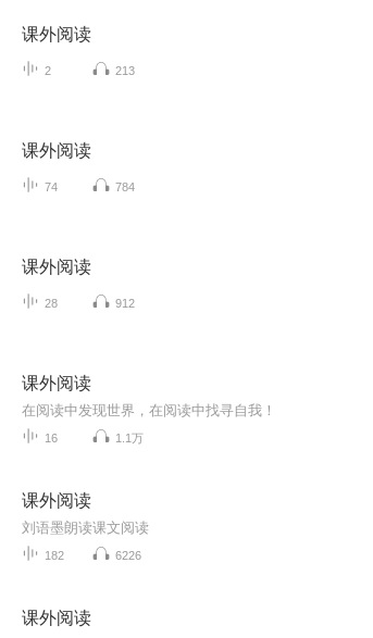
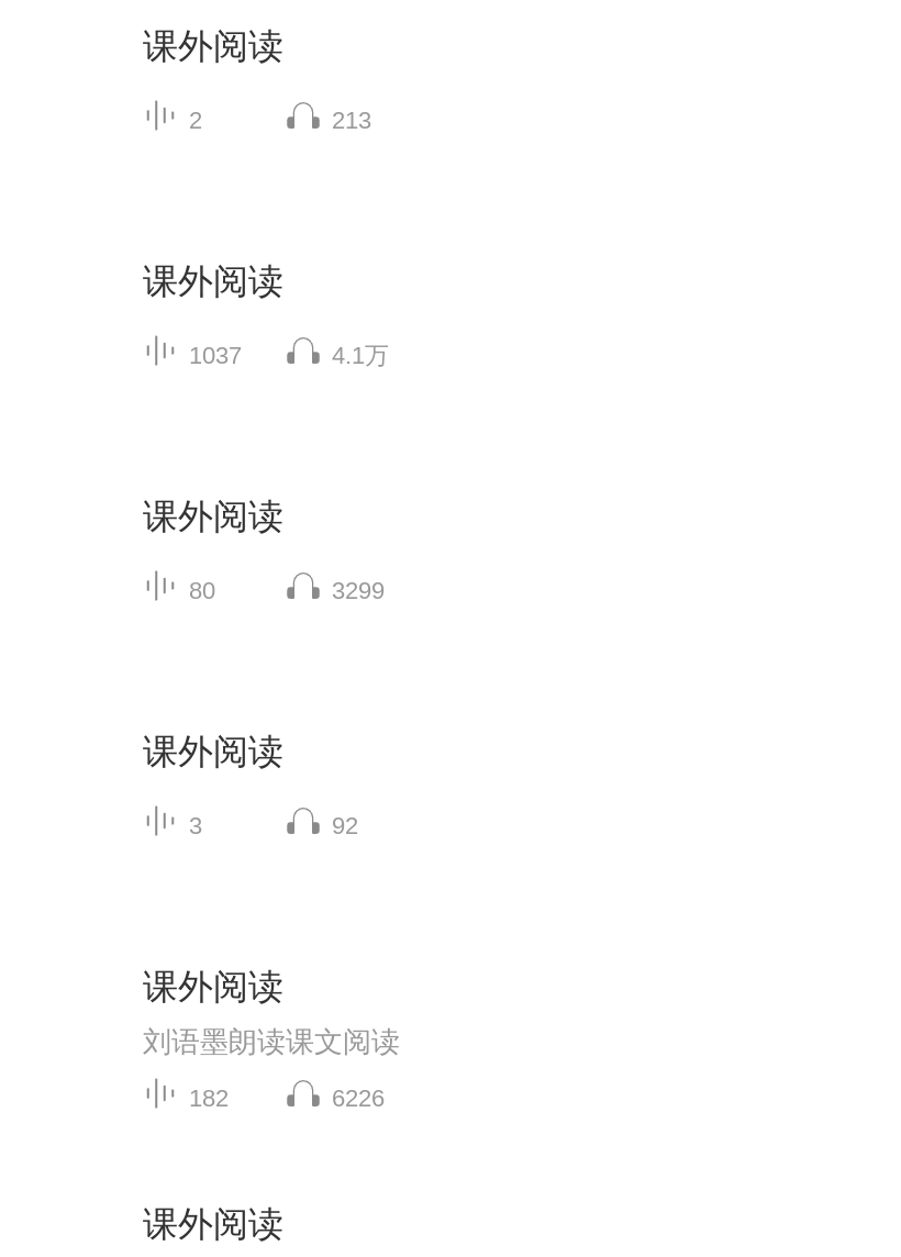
- 74
- 784
+ 1037
+ 4.1万

- 28
+ 80

- 912
+ 3299

- 在阅读中发现世界，在阅读中找寻自我！
- 16
- 1.1万
+ 3
+ 92
